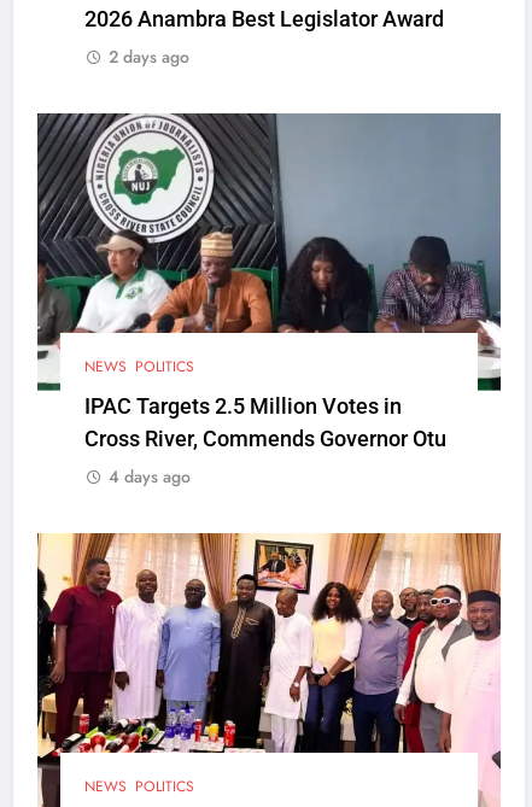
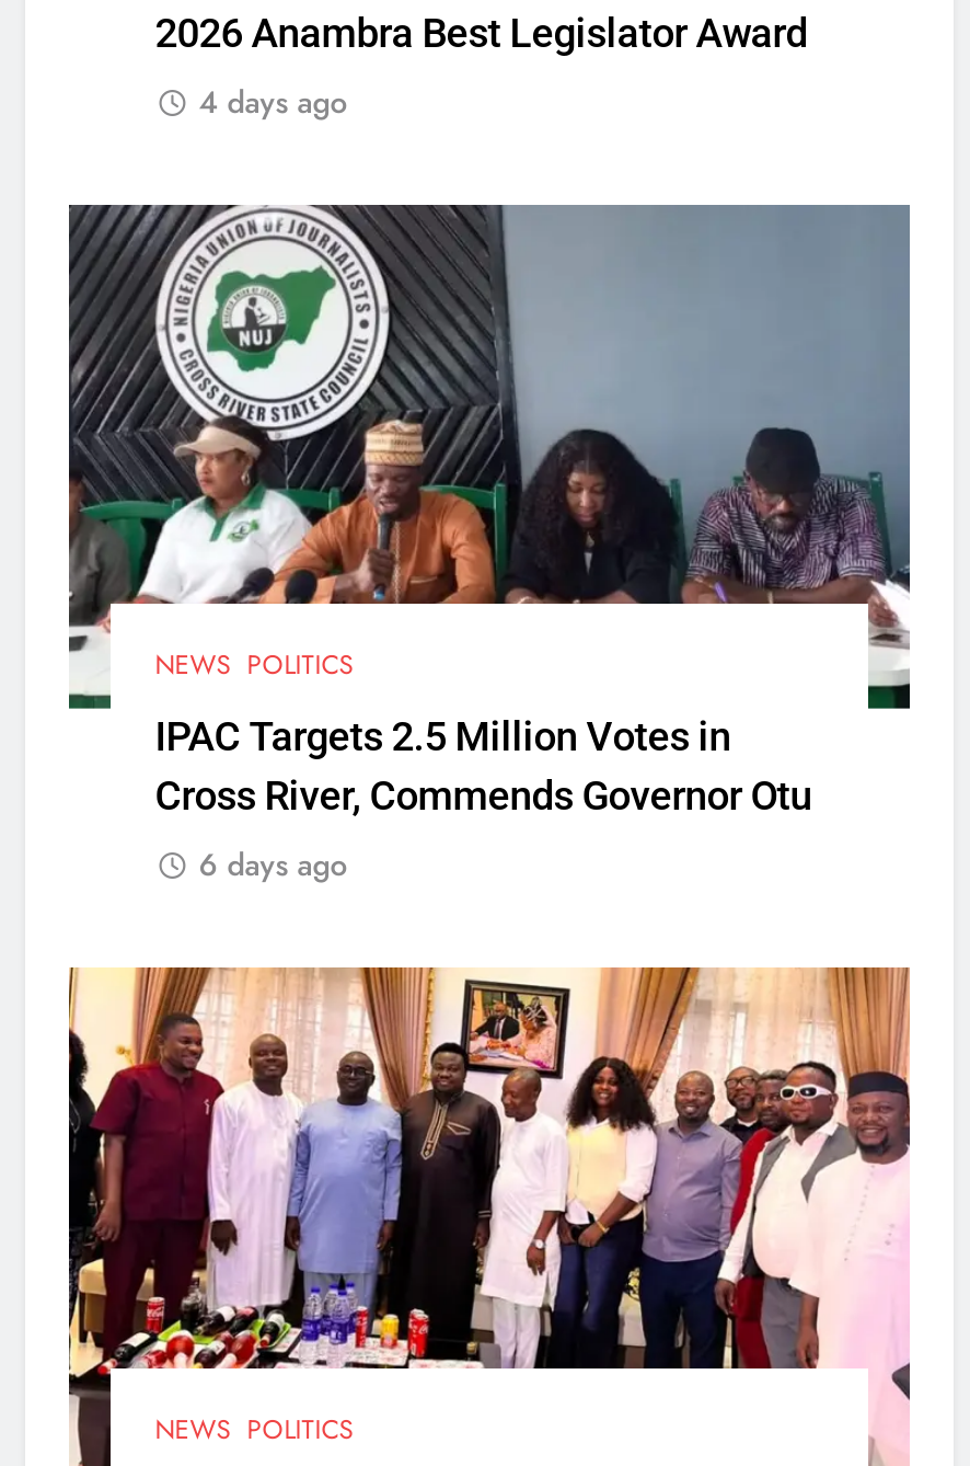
- 2 days ago
+ 4 days ago

- 4 days ago
+ 6 days ago
